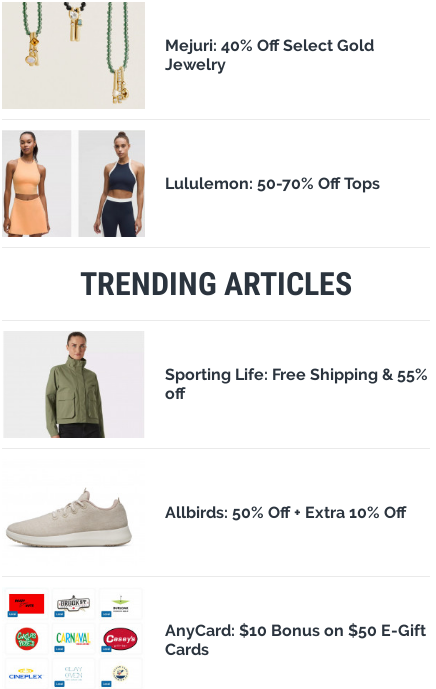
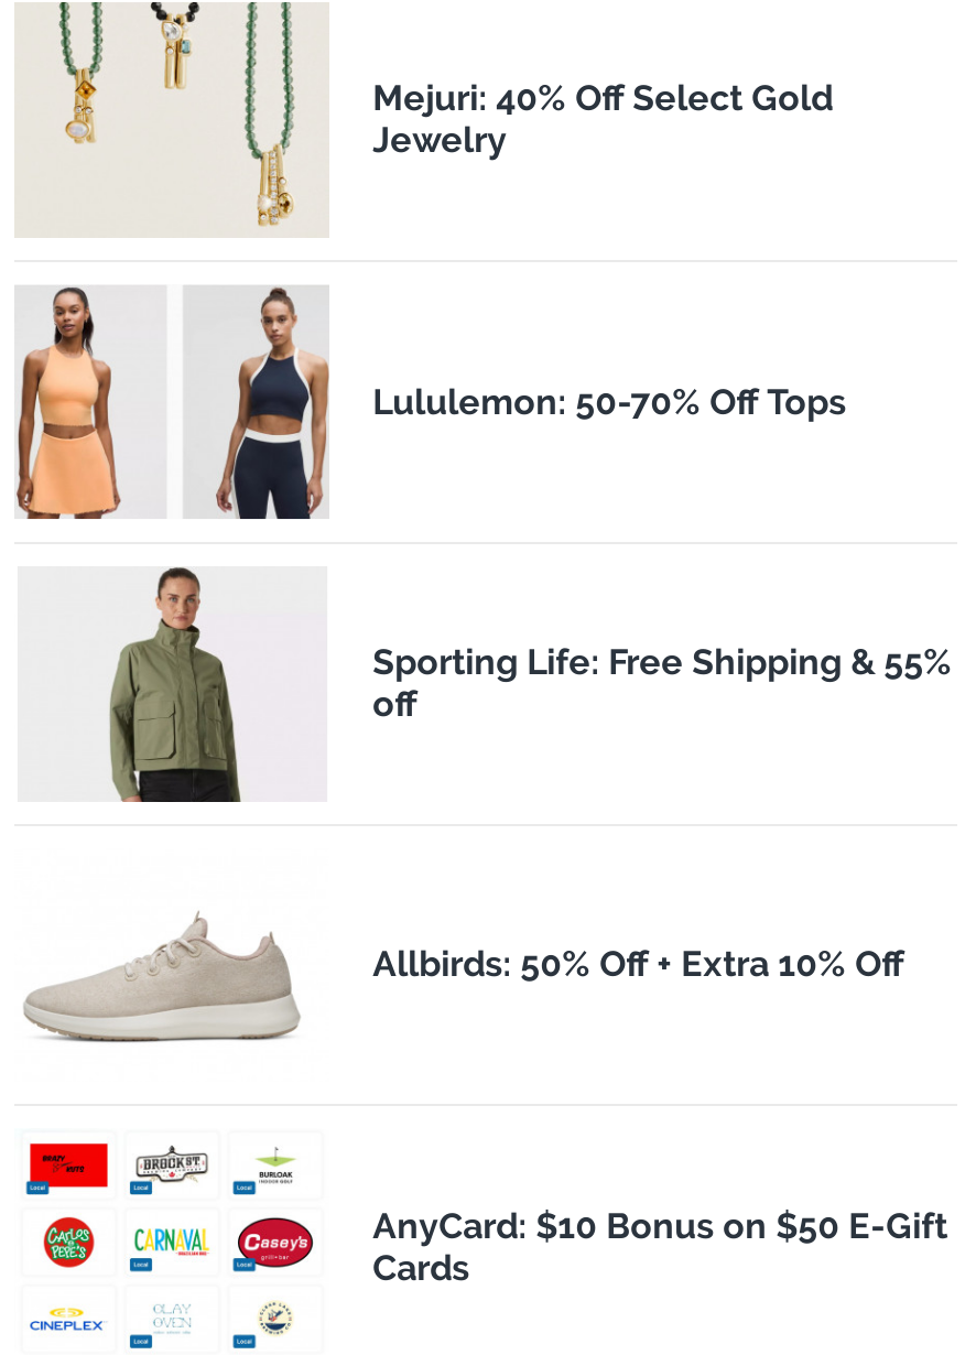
- TRENDING ARTICLES
